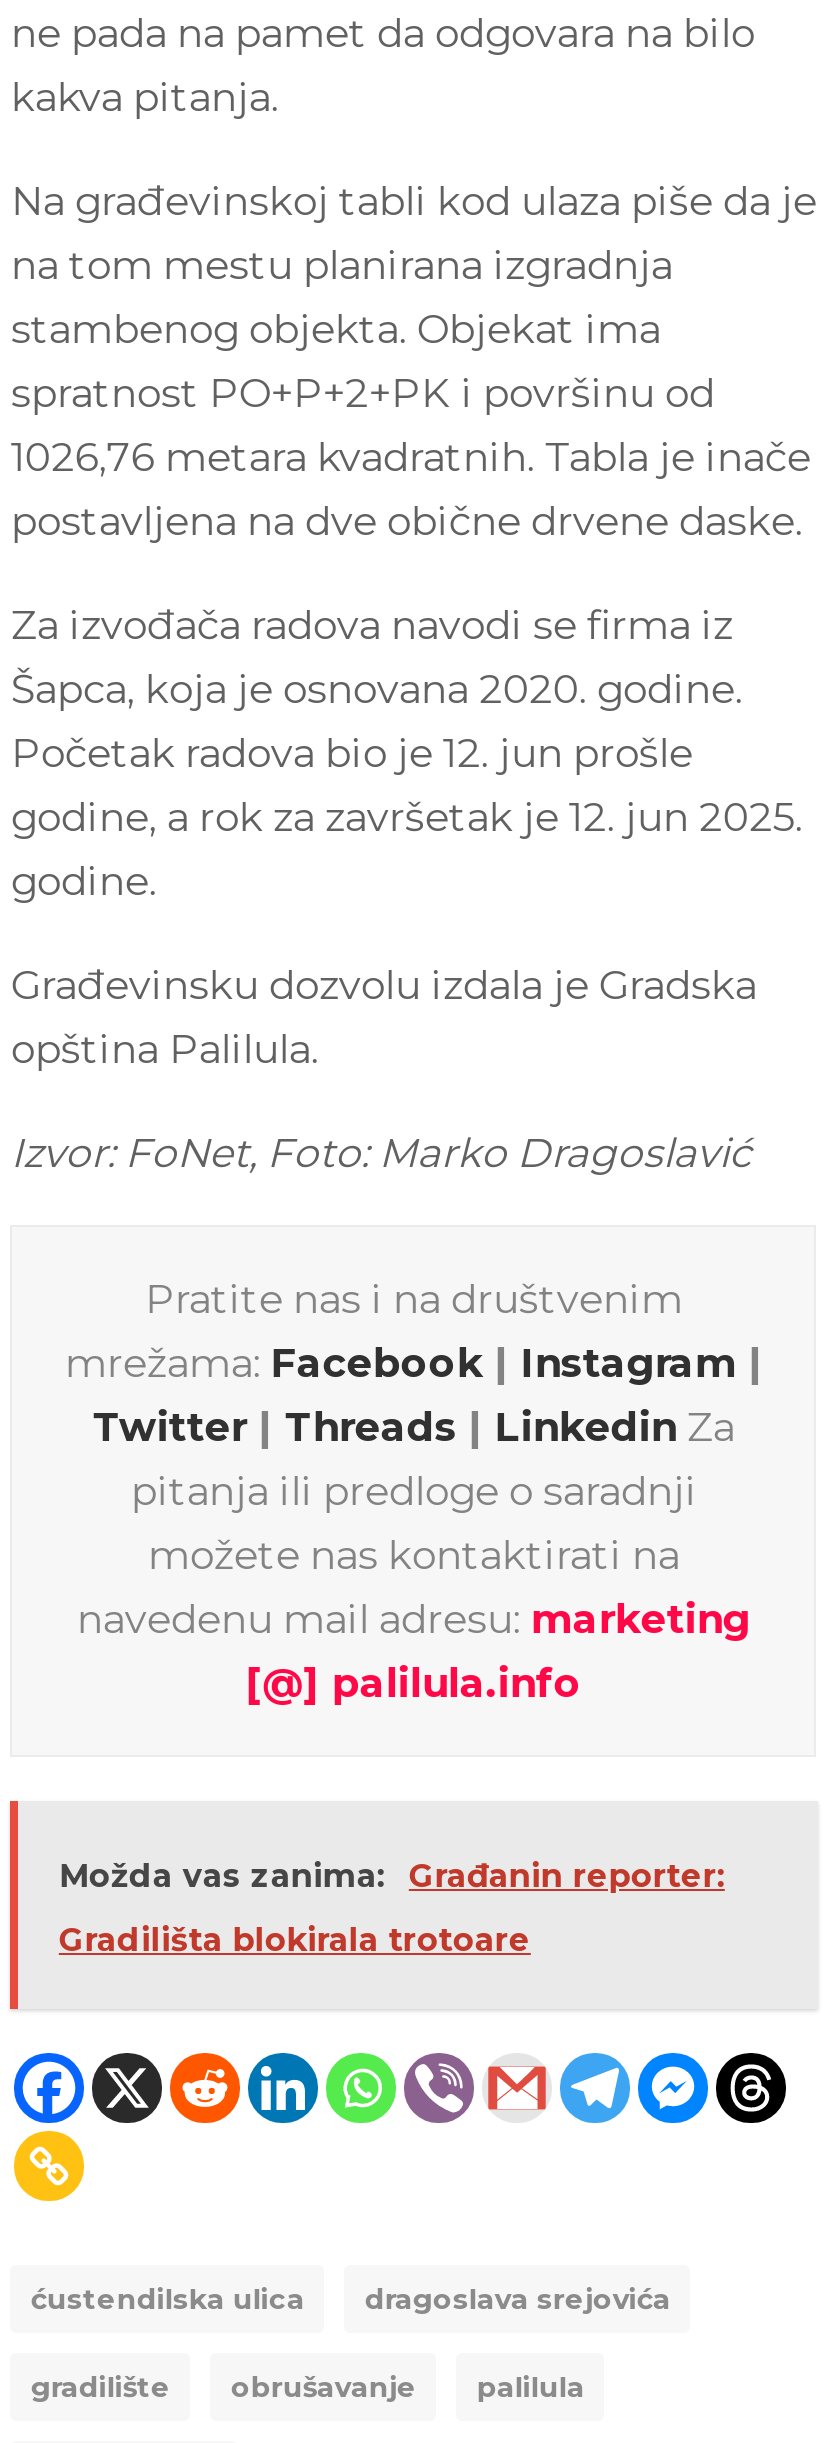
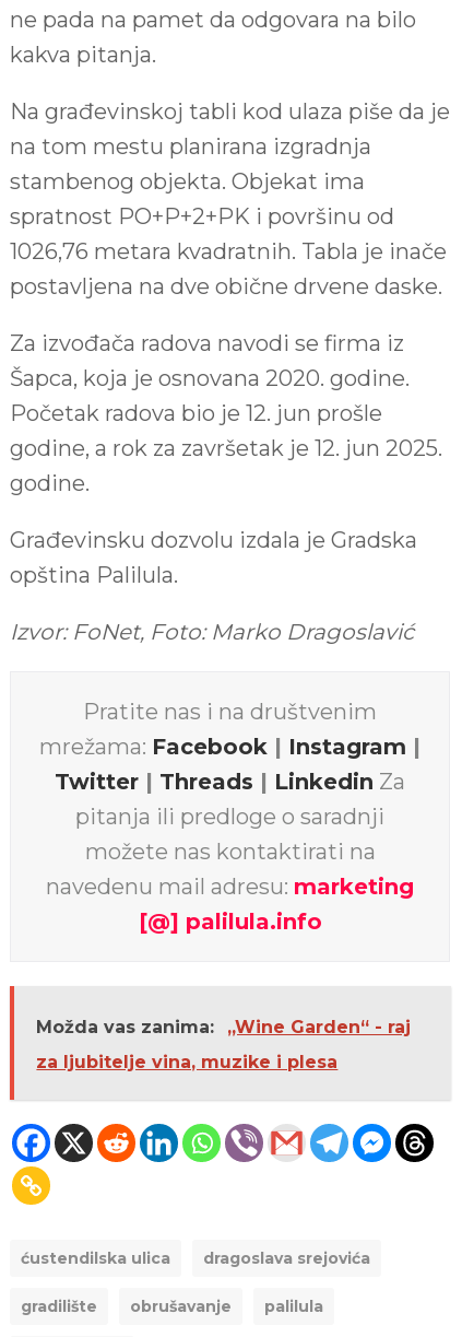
- Građanin reporter:
+ „Wine Garden“ - raj

- Gradilišta blokirala trotoare
+ za ljubitelje vina, muzike i plesa
